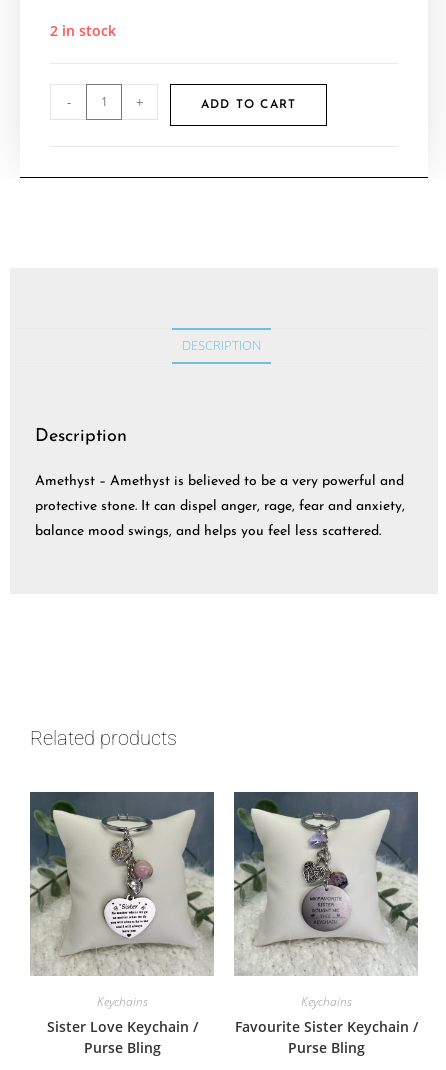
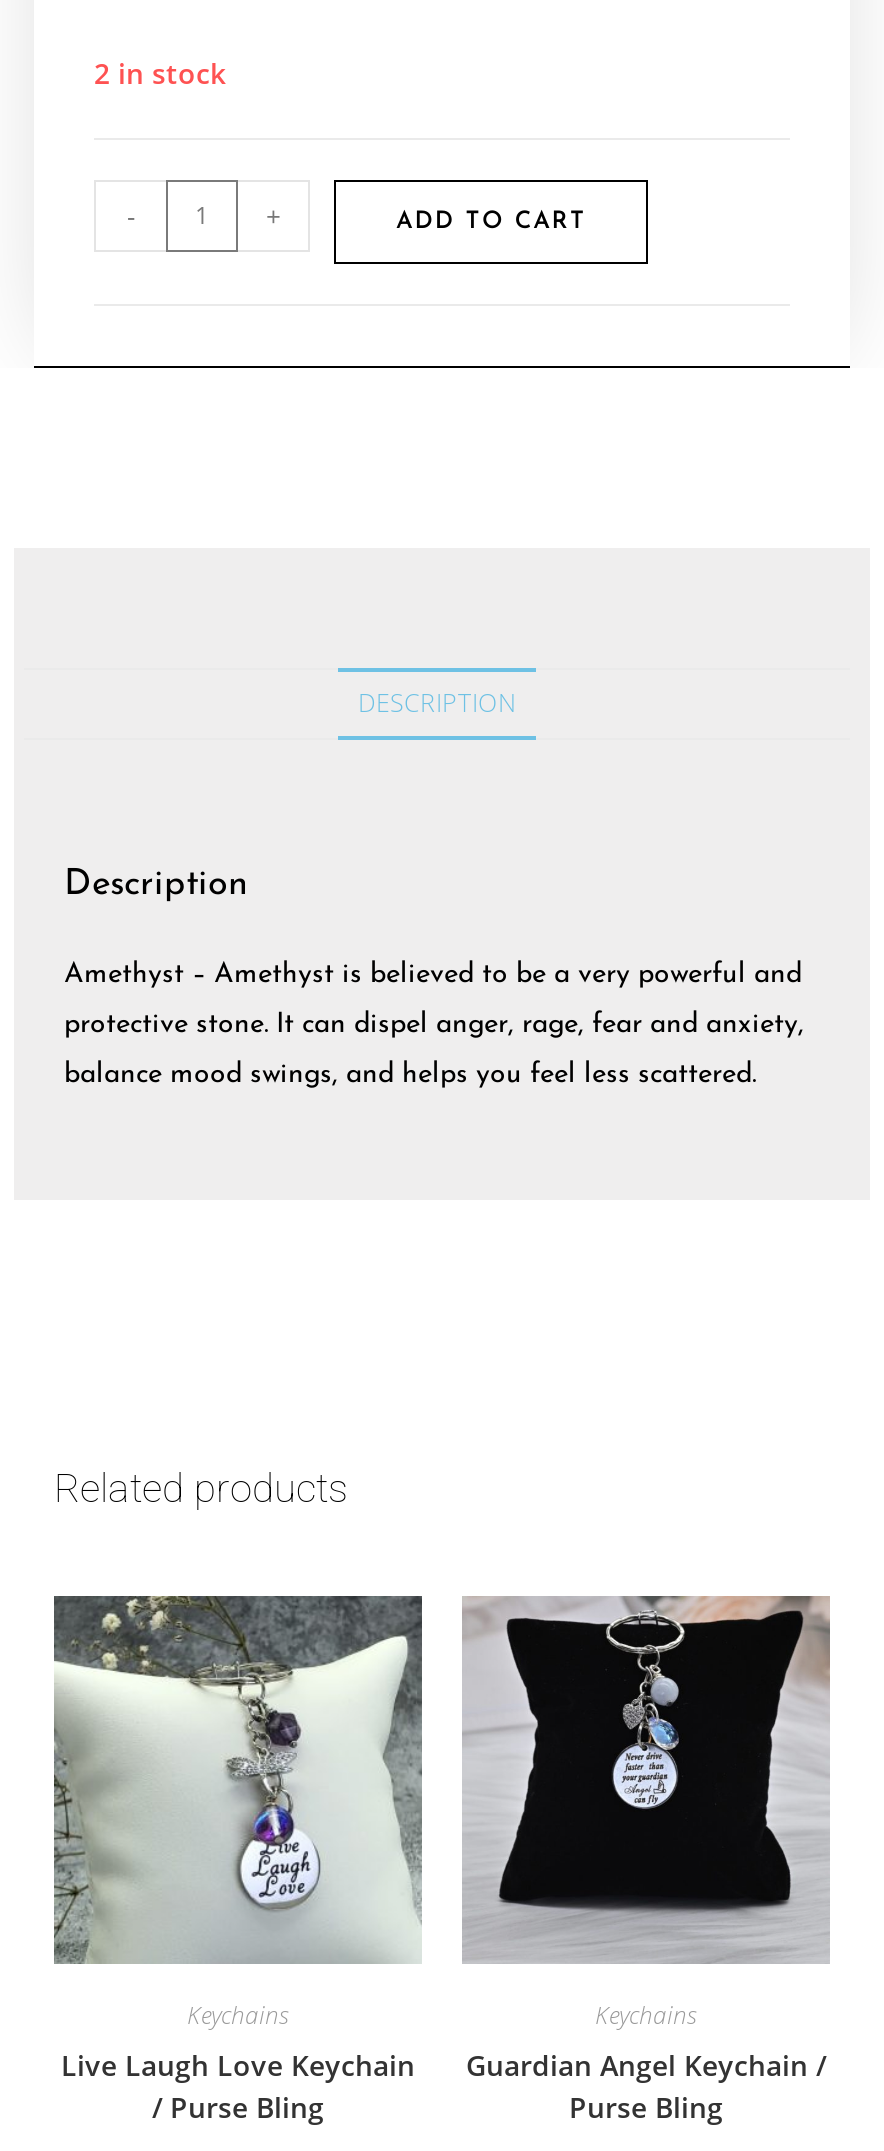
- [image]
+ [image]

- [image]
+ [image]

- Sister Love Keychain /
- Purse Bling
+ Live Laugh Love Keychain
+ / Purse Bling

- Favourite Sister Keychain /
+ Guardian Angel Keychain /
